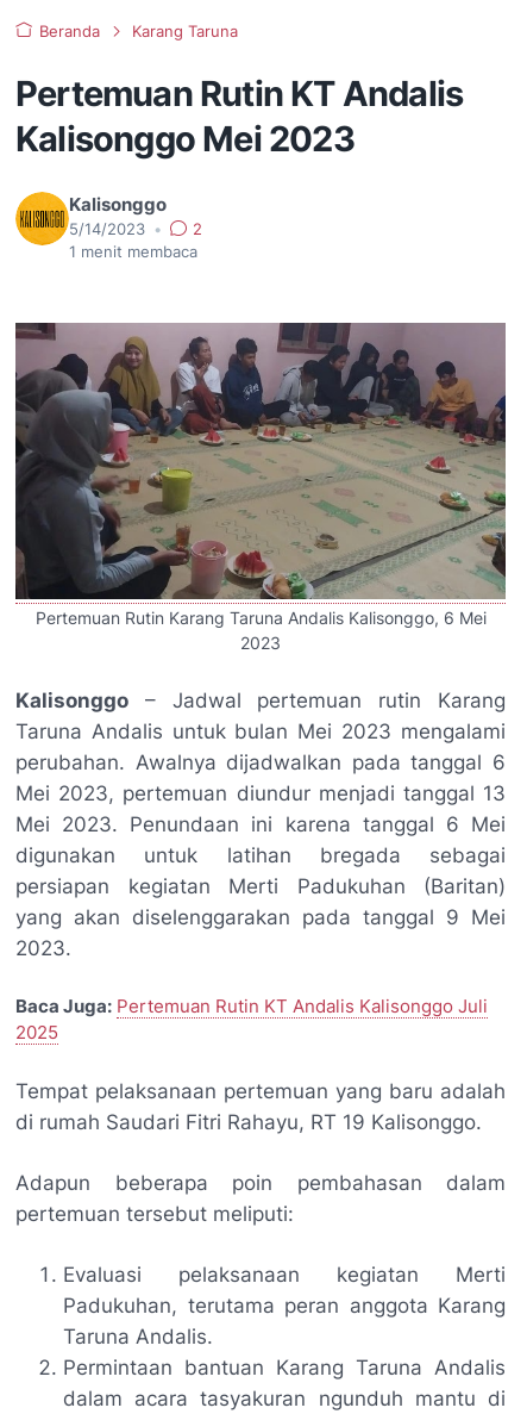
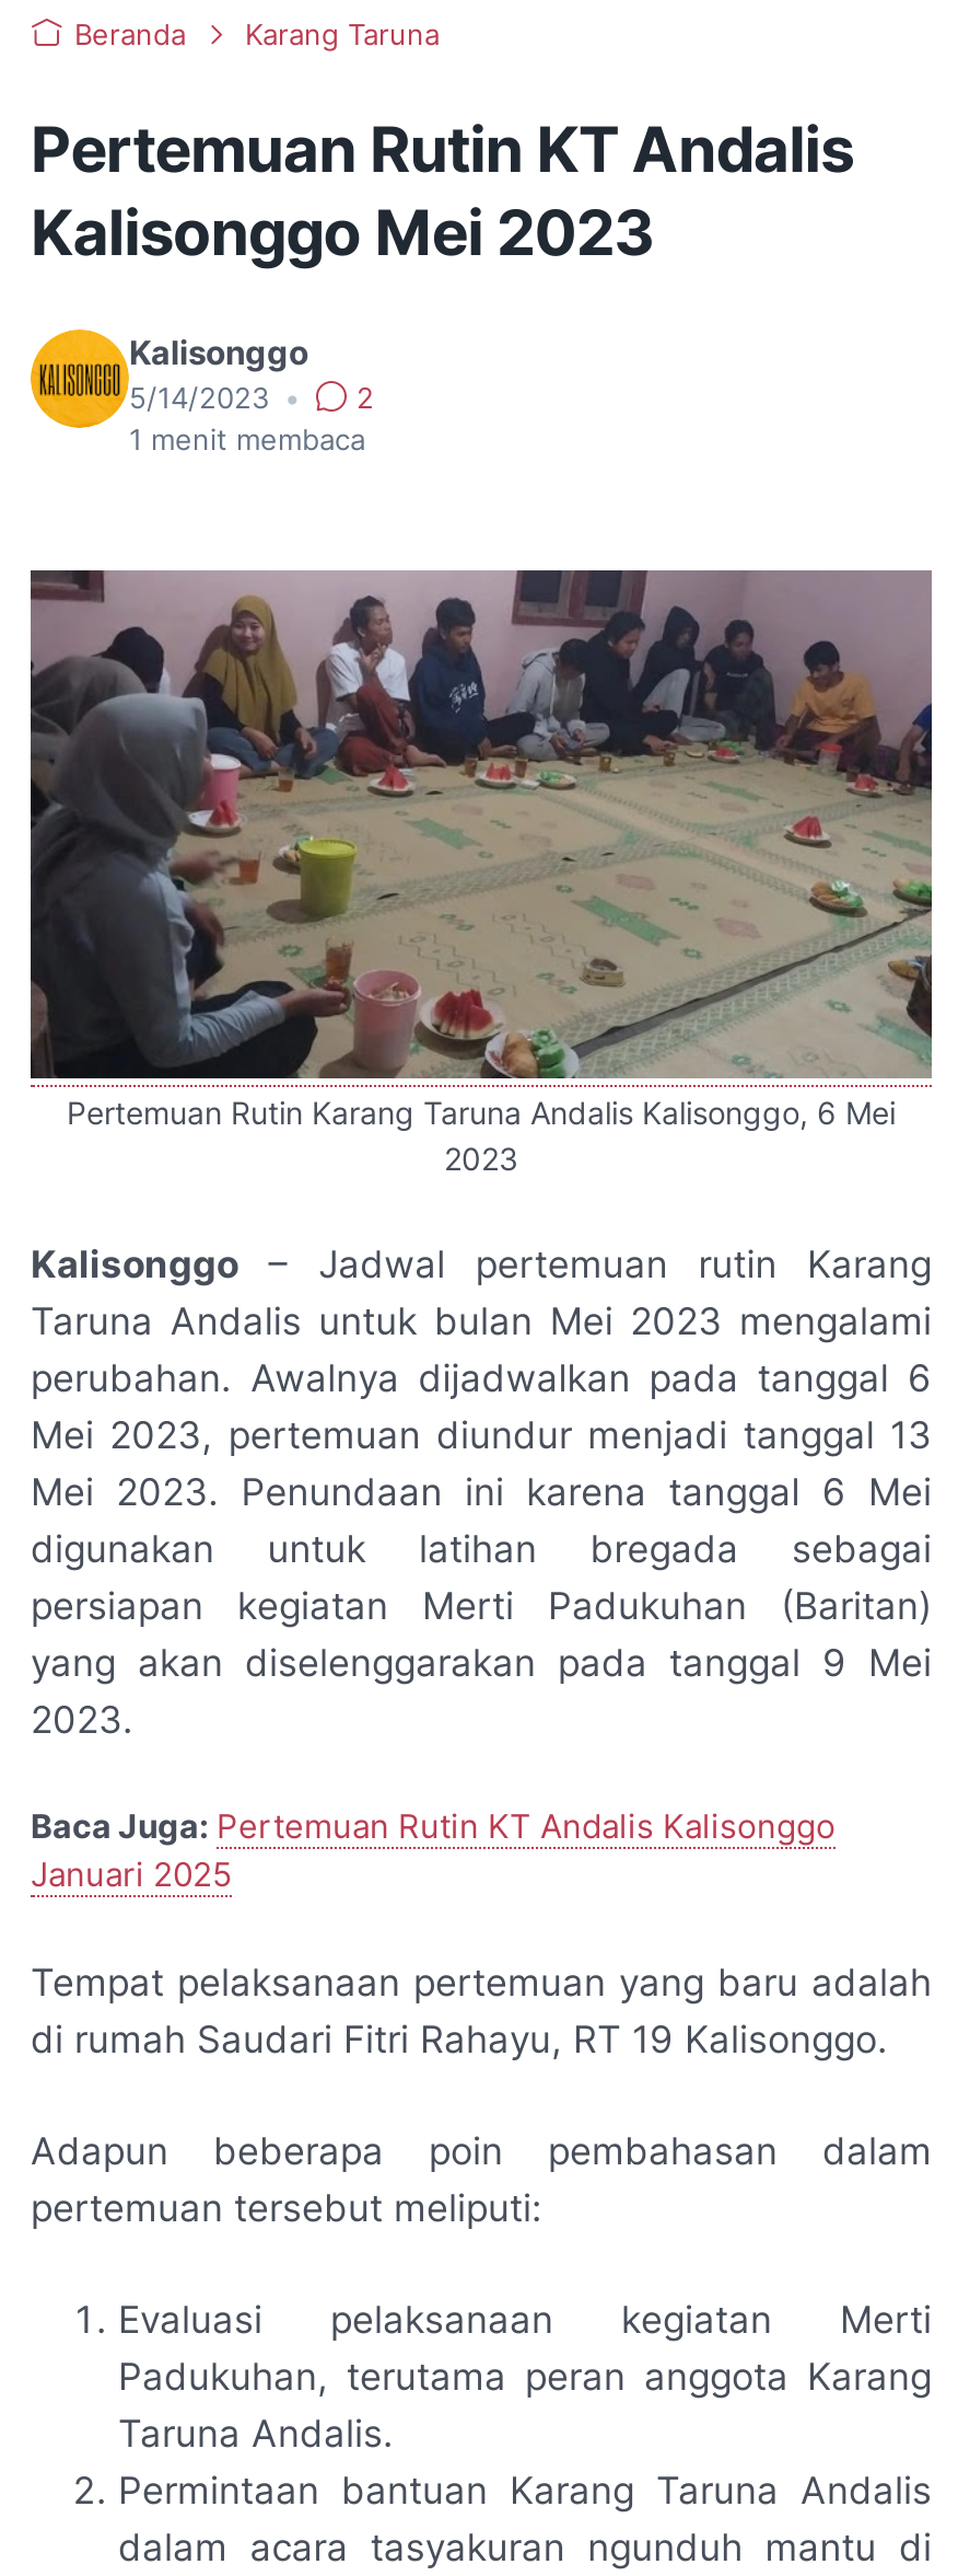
- Baca Juga: Pertemuan Rutin KT Andalis Kalisonggo Juli
- 2025
+ Baca Juga: Pertemuan Rutin KT Andalis Kalisonggo
+ Januari 2025
